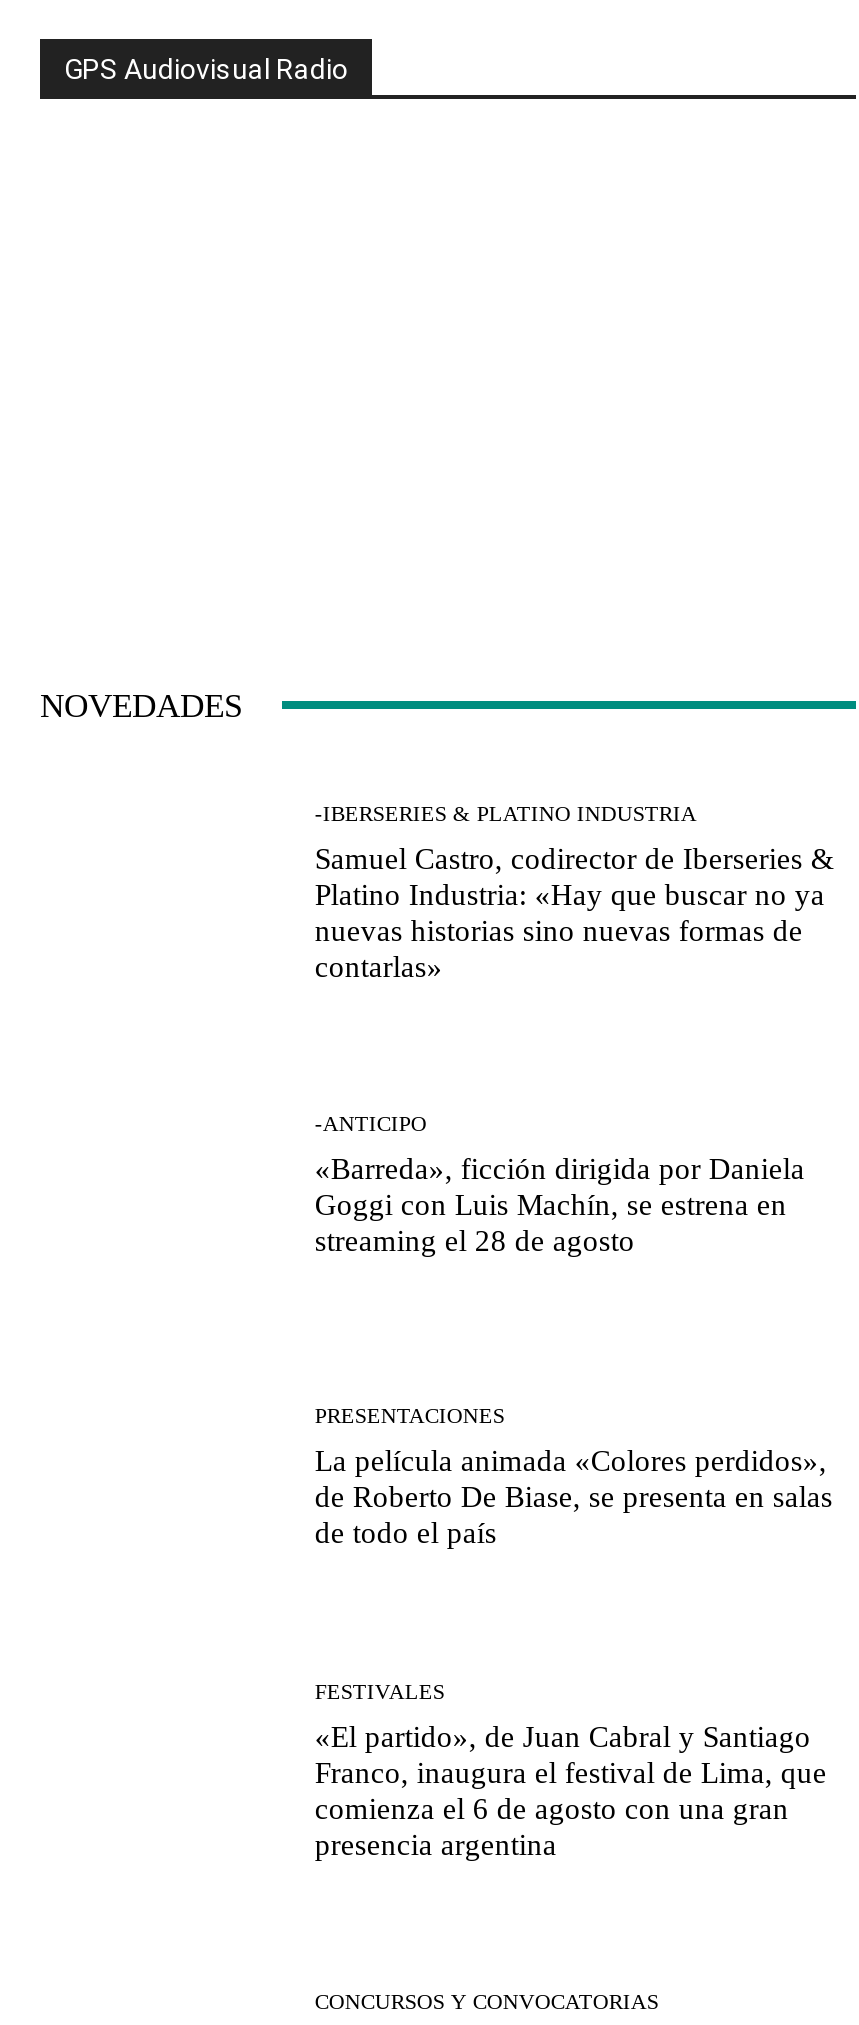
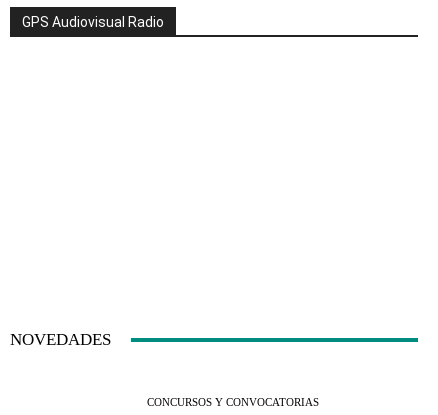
- -IBERSERIES & PLATINO INDUSTRIA
- Samuel Castro, codirector de Iberseries &
- Platino Industria: «Hay que buscar no ya
- nuevas historias sino nuevas formas de
- contarlas»

- -ANTICIPO
- «Barreda», ficción dirigida por Daniela
- Goggi con Luis Machín, se estrena en
- streaming el 28 de agosto

- PRESENTACIONES
- La película animada «Colores perdidos»,
- de Roberto De Biase, se presenta en salas
- de todo el país

- FESTIVALES
- «El partido», de Juan Cabral y Santiago
- Franco, inaugura el festival de Lima, que
- comienza el 6 de agosto con una gran
- presencia argentina
